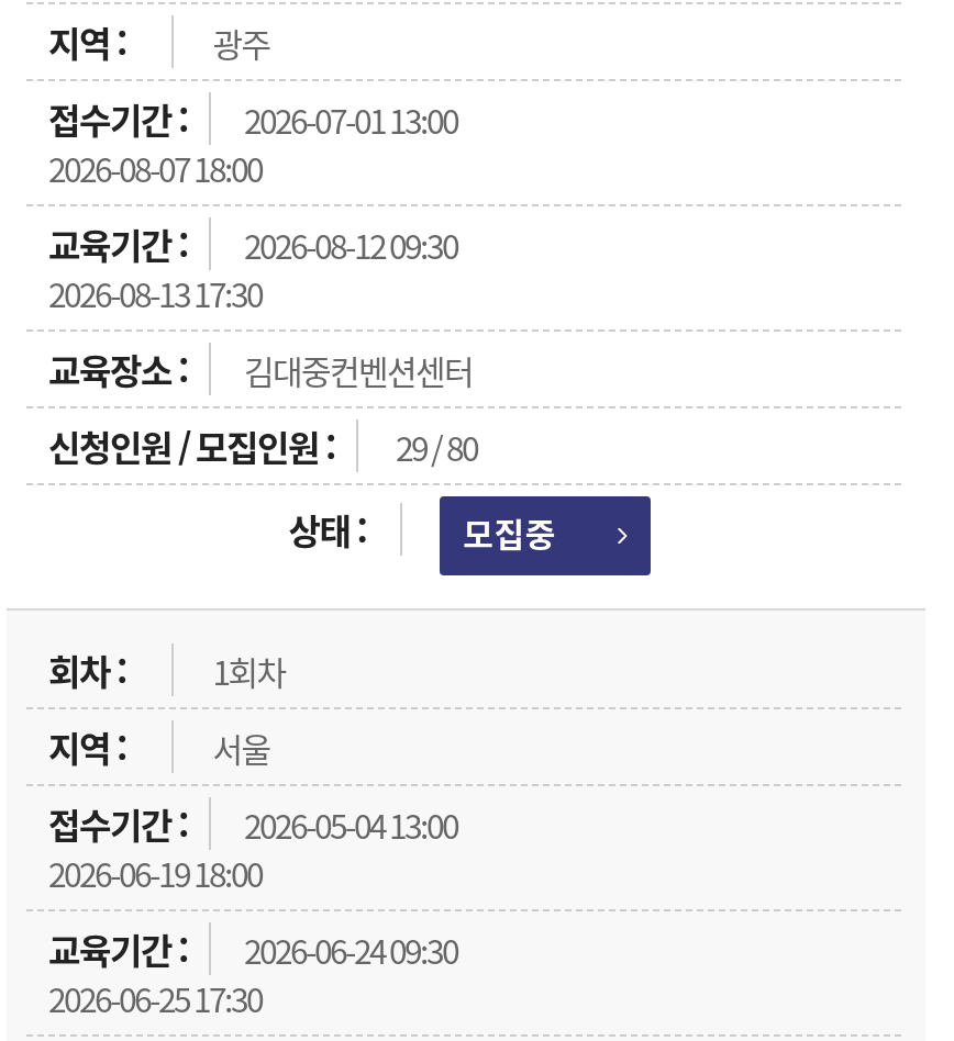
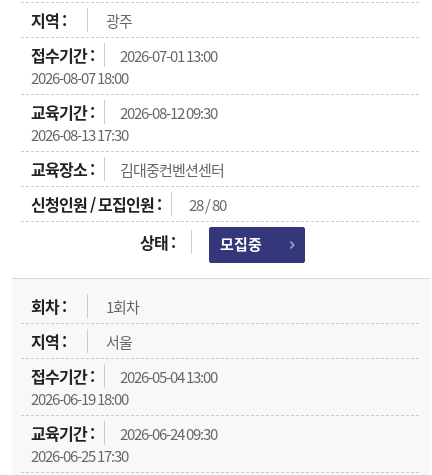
- 29 / 80
+ 28 / 80
